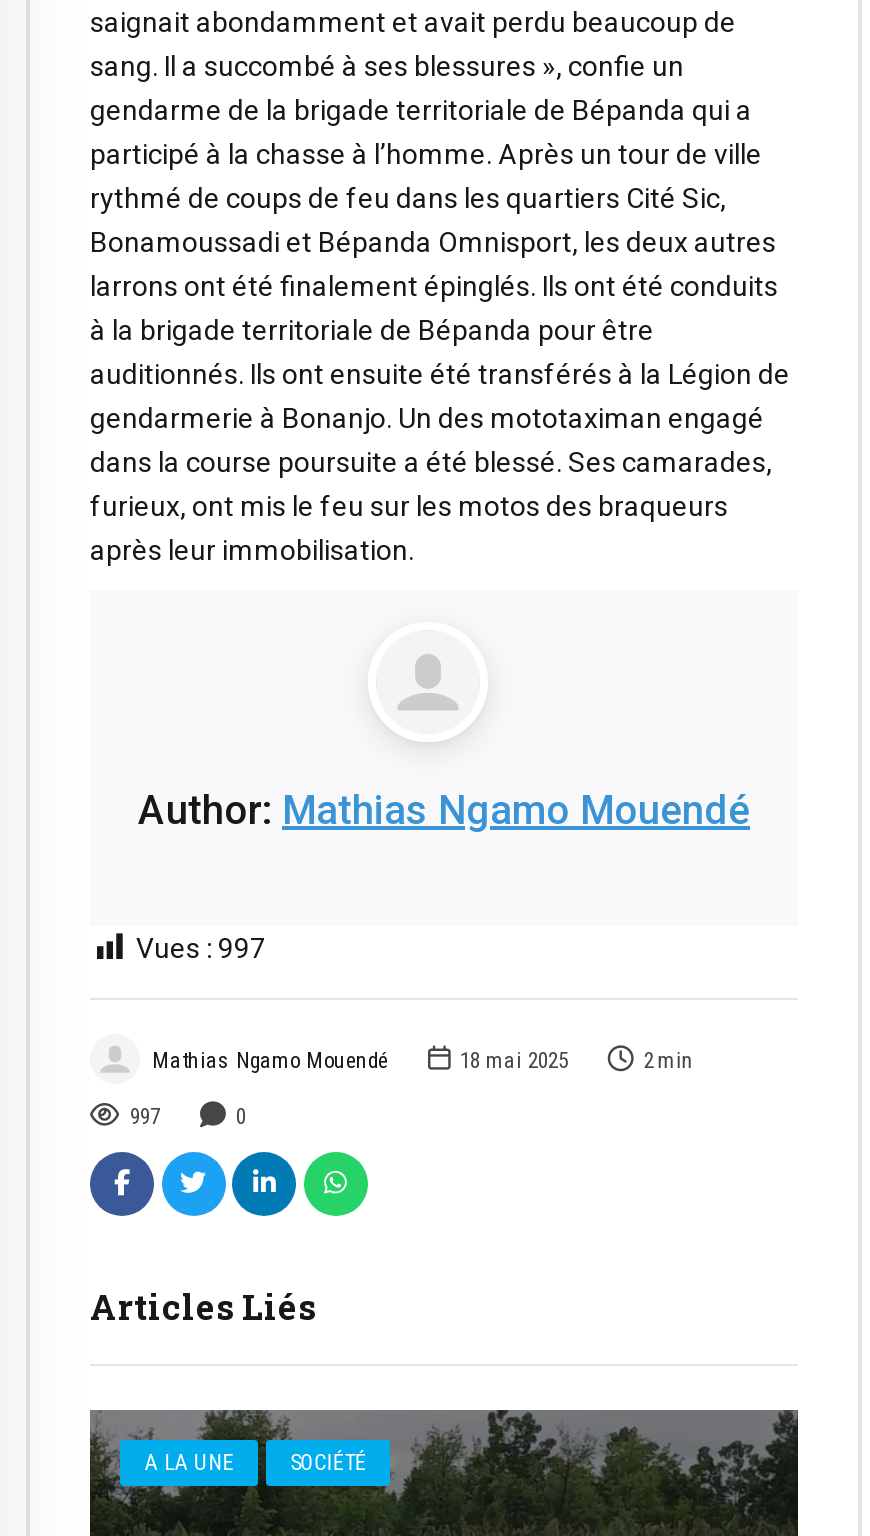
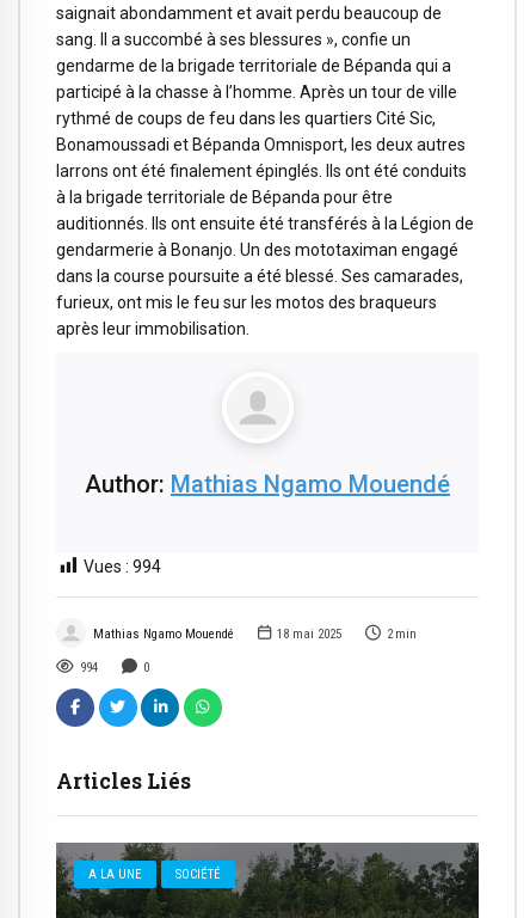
- Vues : 997
+ Vues : 994

- 997
+ 994
